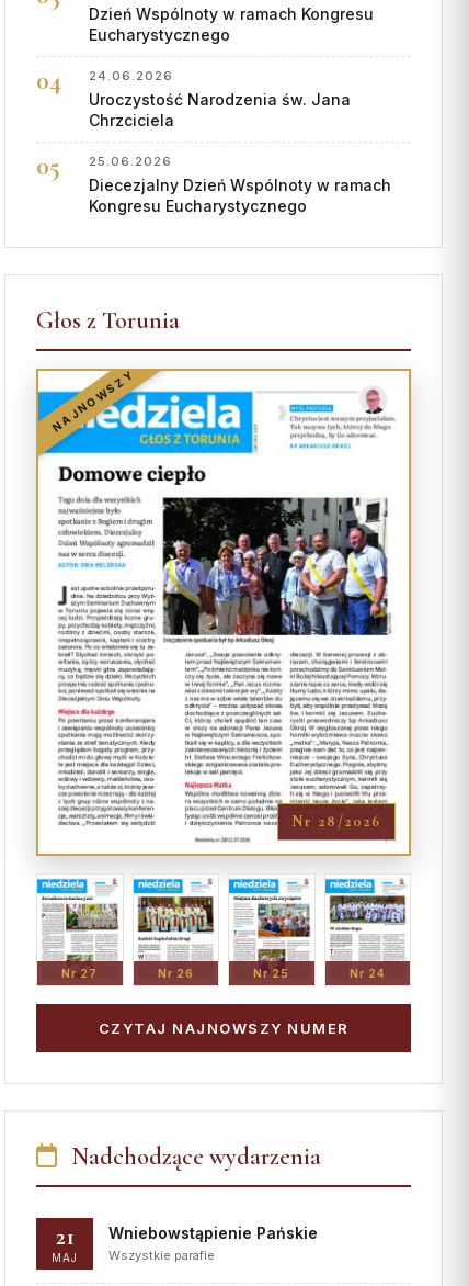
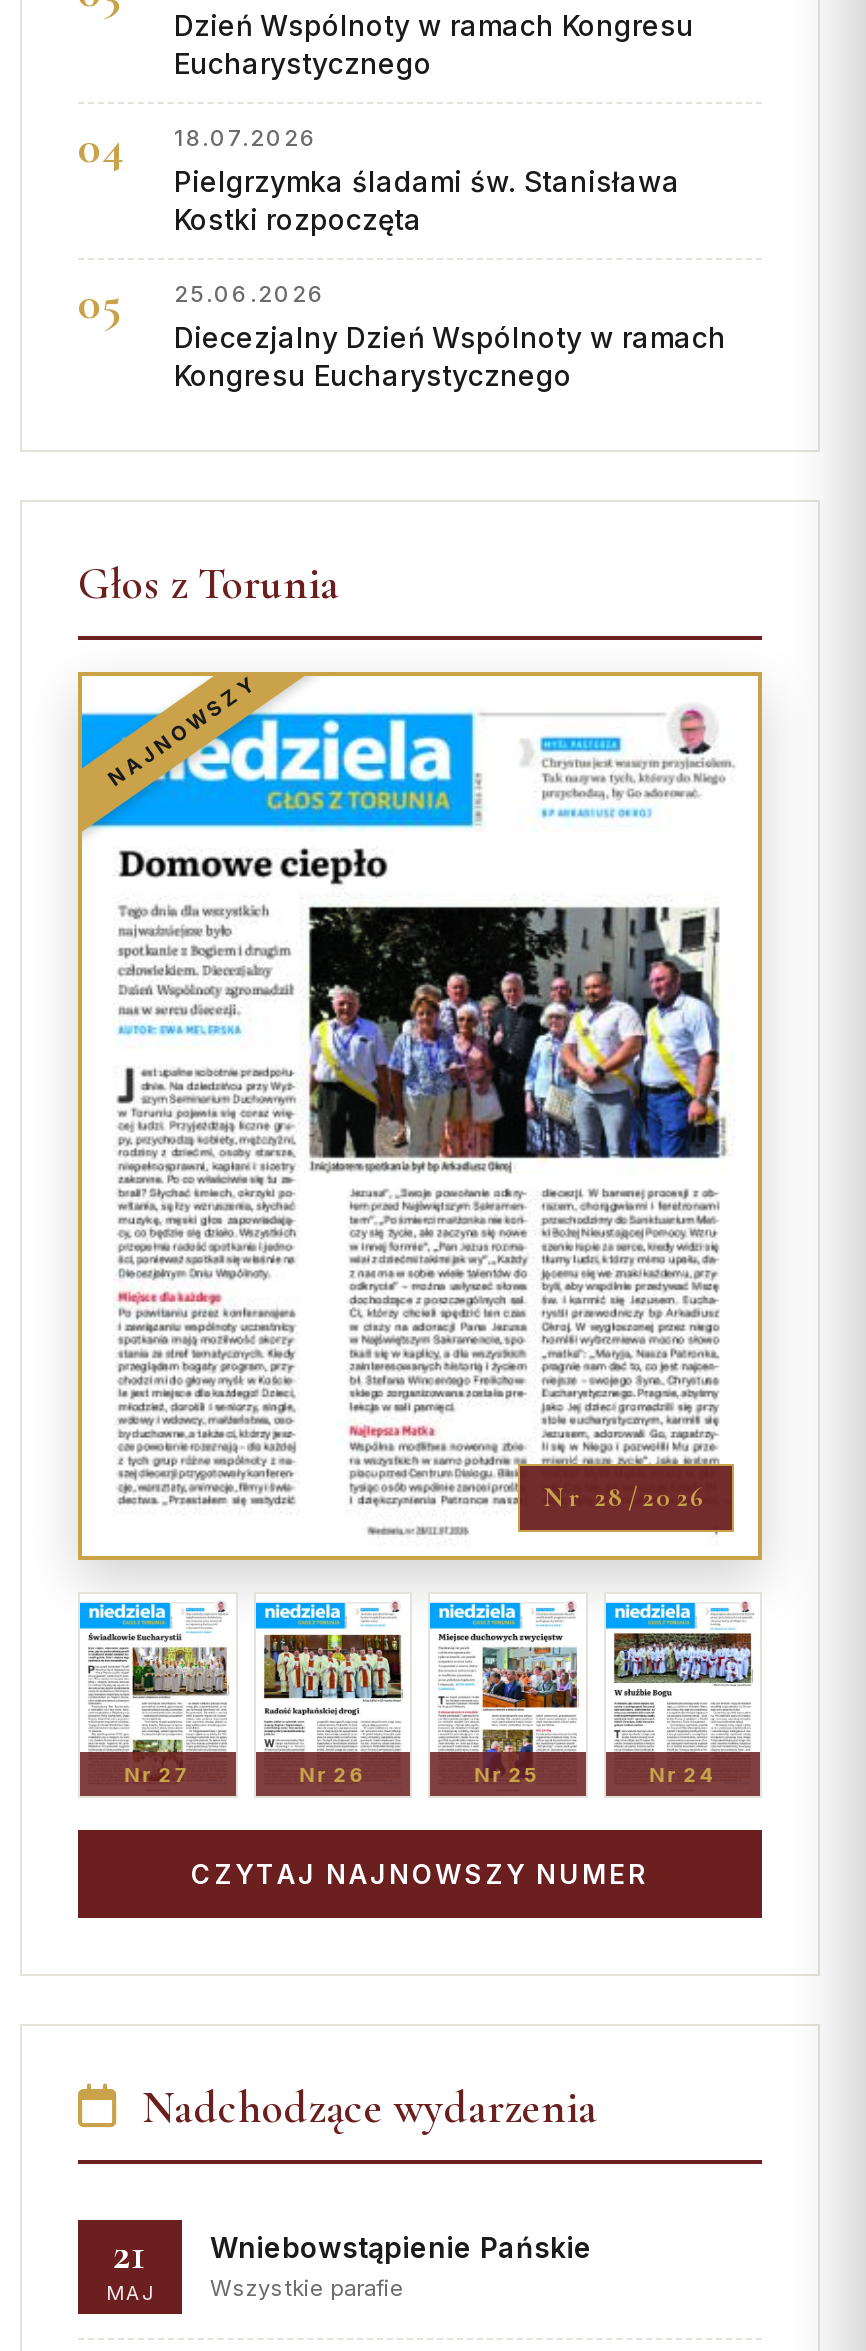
- 24.06.2026
- Uroczystość Narodzenia św. Jana
- Chrzciciela
+ 18.07.2026
+ Pielgrzymka śladami św. Stanisława
+ Kostki rozpoczęta
